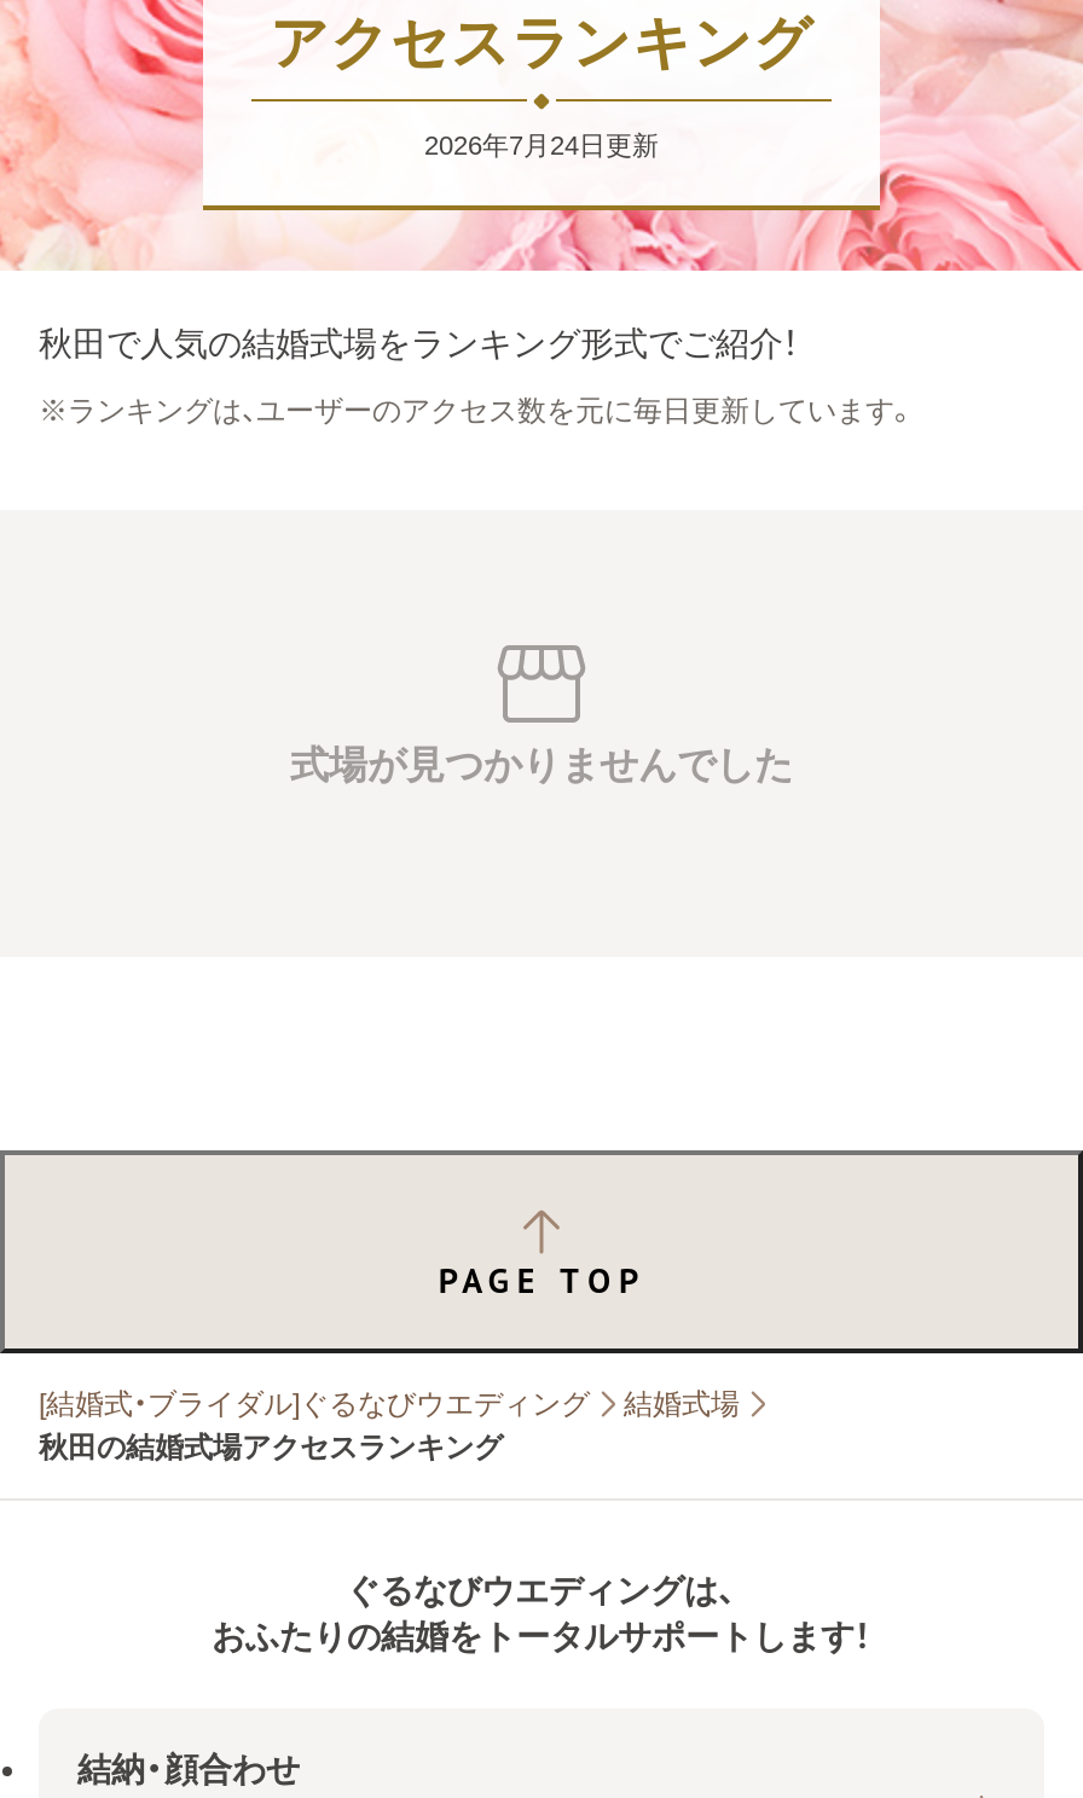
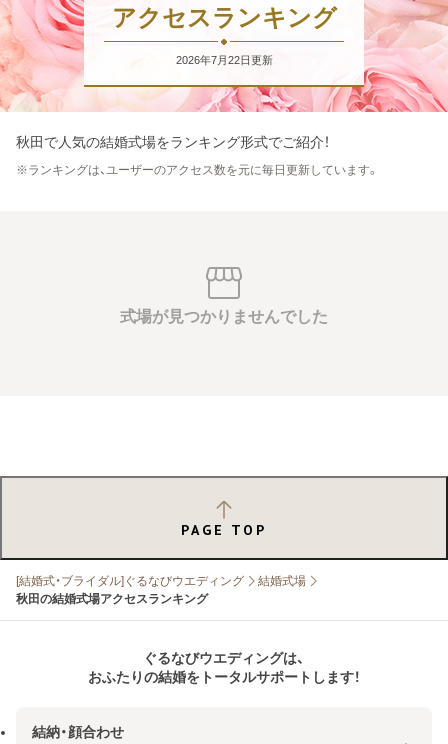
- 2026年7月24日更新
+ 2026年7月22日更新
